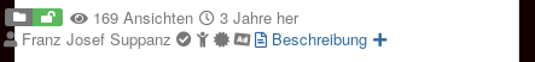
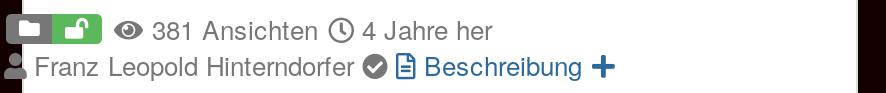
- 169 Ansichten
- 3 Jahre her
- Franz Josef Suppanz
+ 381 Ansichten
+ 4 Jahre her
+ Franz Leopold Hinterndorfer
